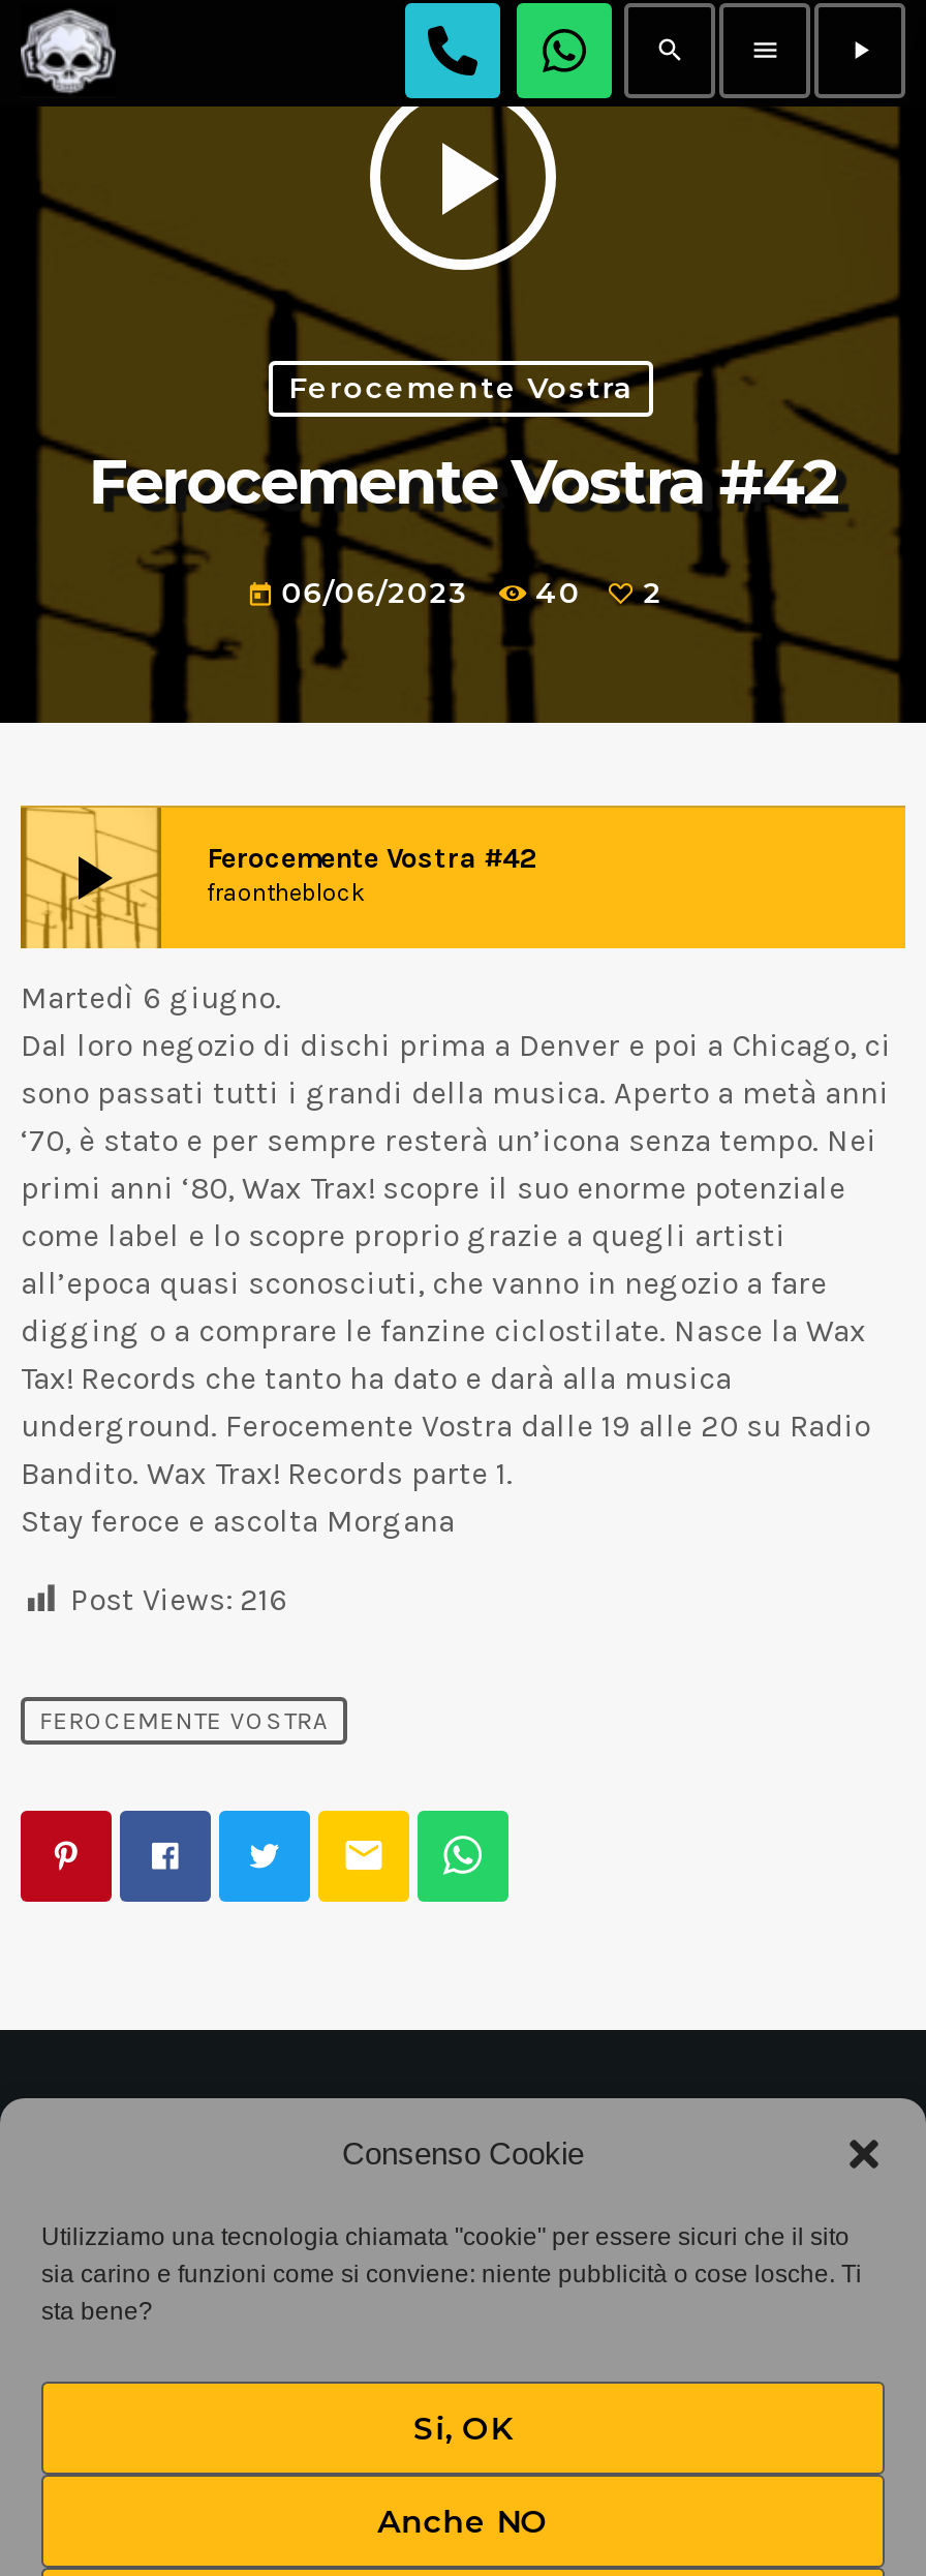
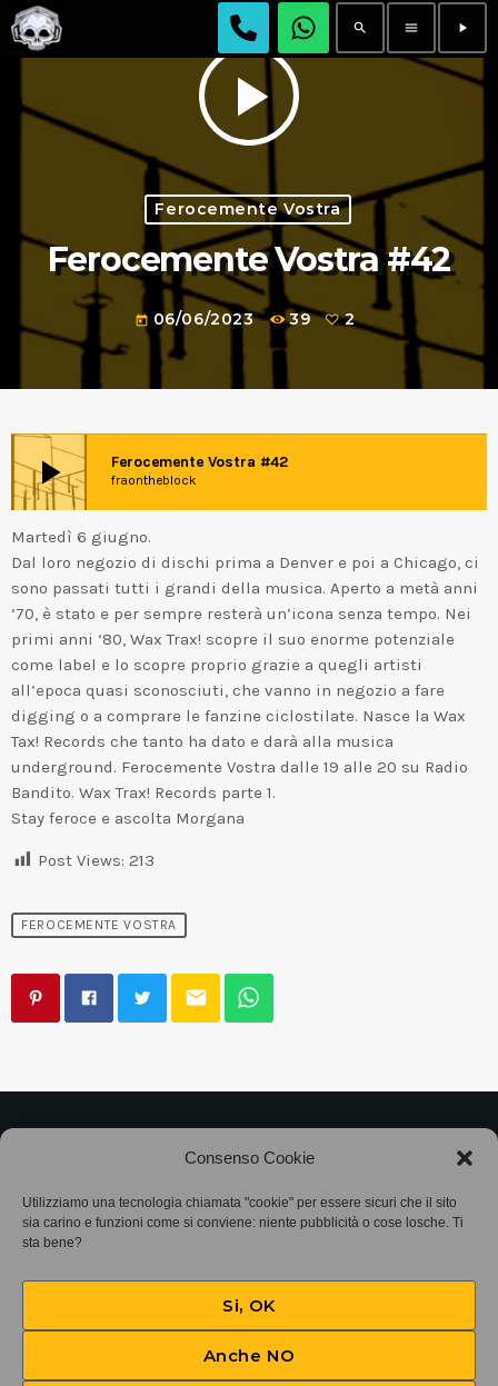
- 40
+ 39

- Post Views: 216
+ Post Views: 213
